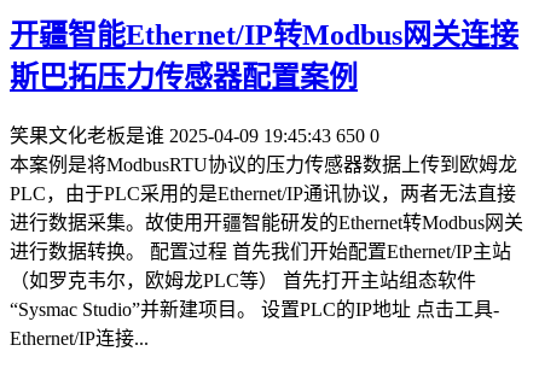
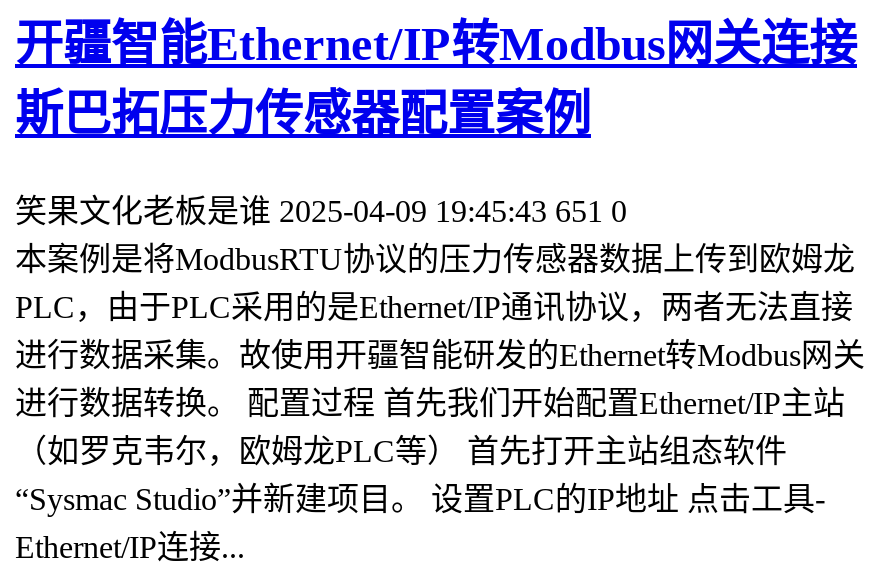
- 笑果文化老板是谁 2025-04-09 19:45:43 650 0
+ 笑果文化老板是谁 2025-04-09 19:45:43 651 0
